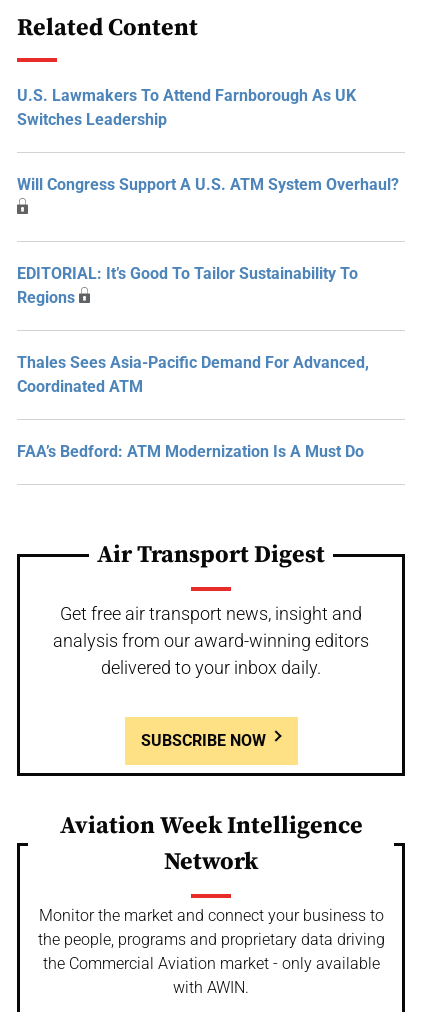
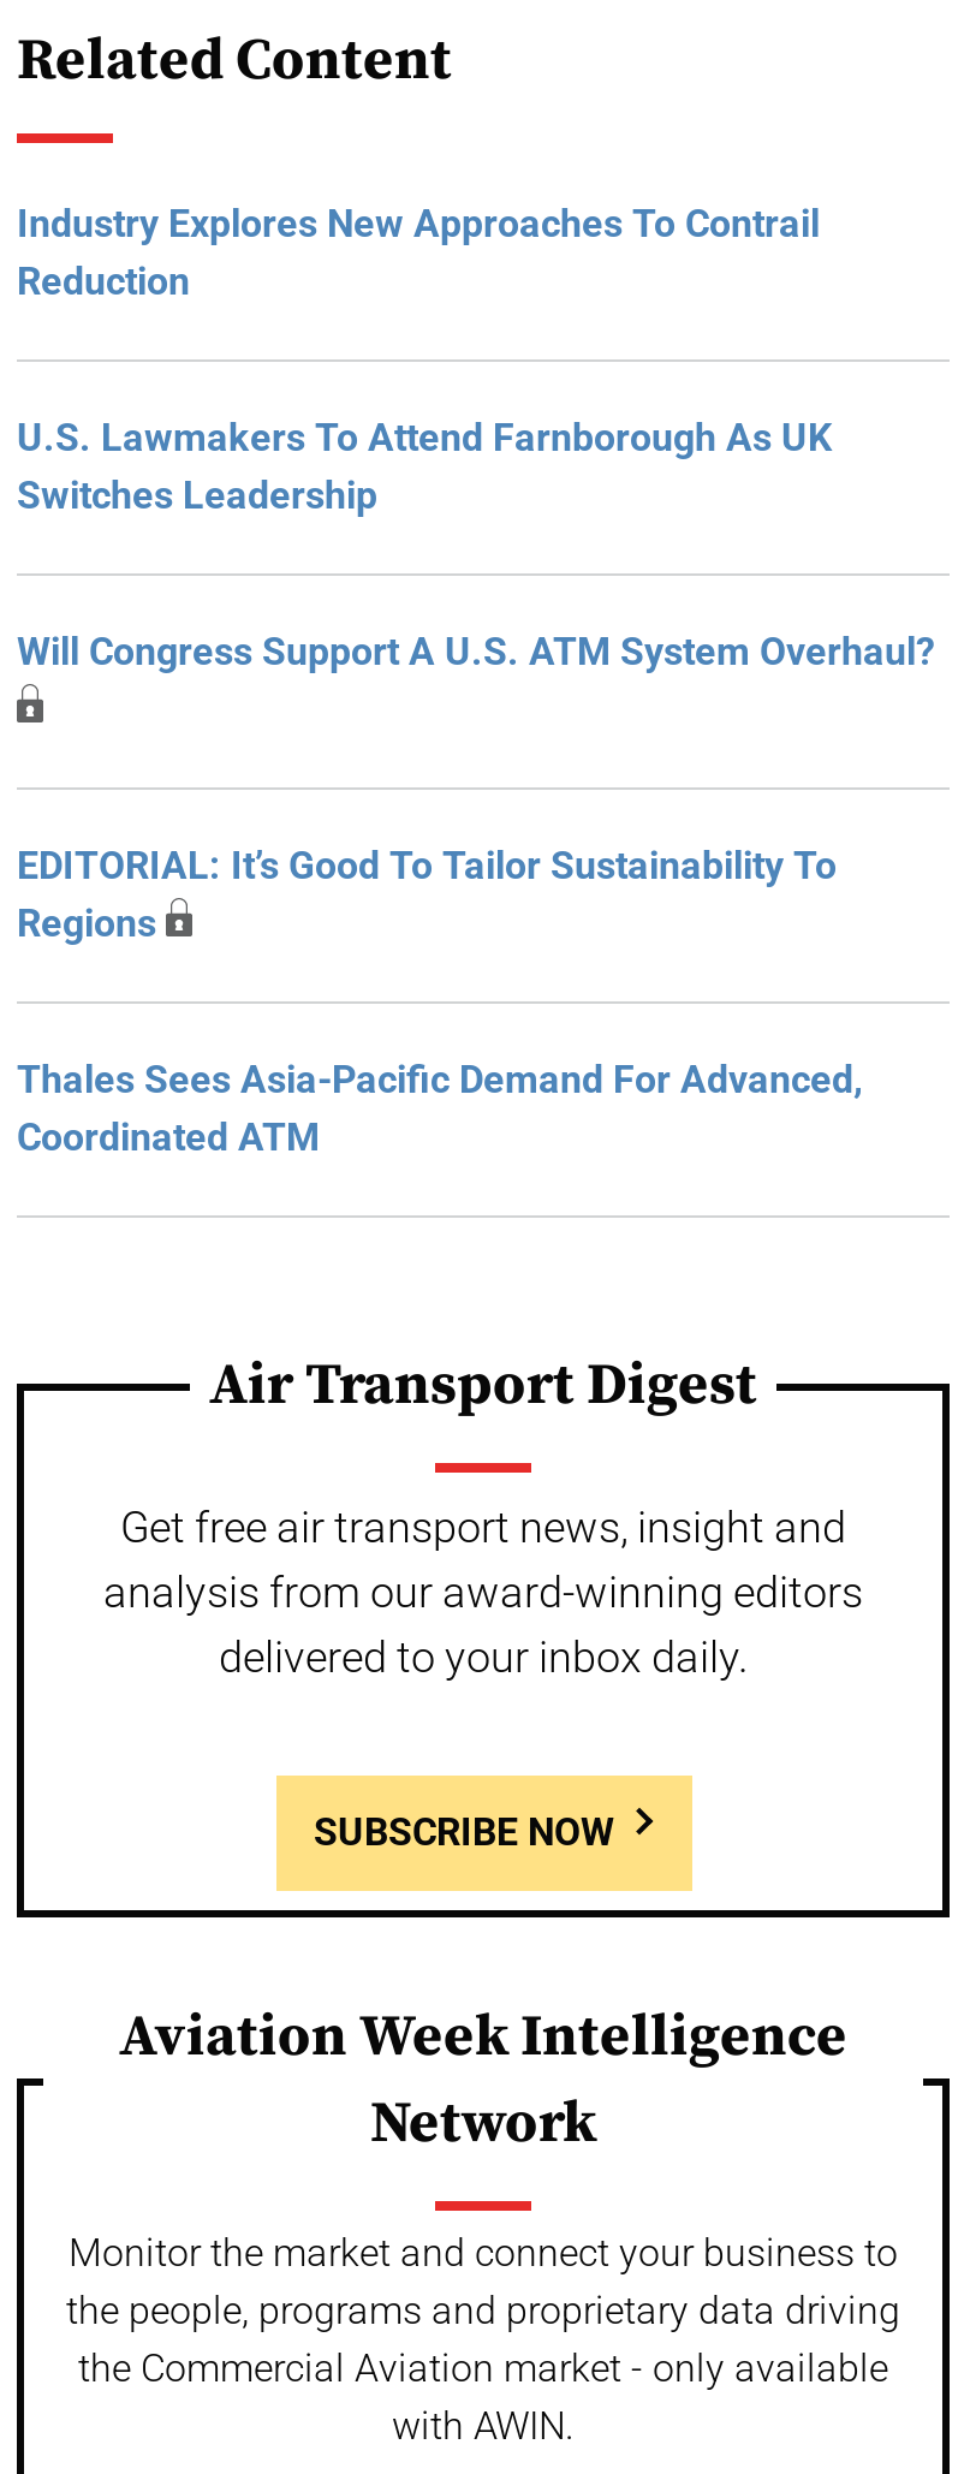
+ Industry Explores New Approaches To Contrail
+ Reduction

moved down: U.S. Lawmakers To Attend Farnborough As UK | Switches Leadership | Will Congress Support A U.S. ATM System Overhaul? | EDITORIAL: It’s Good To Tailor Sustainability To | Regions | Thales Sees Asia-Pacific Demand For Advanced, | Coordinated ATM

- FAA’s Bedford: ATM Modernization Is A Must Do
